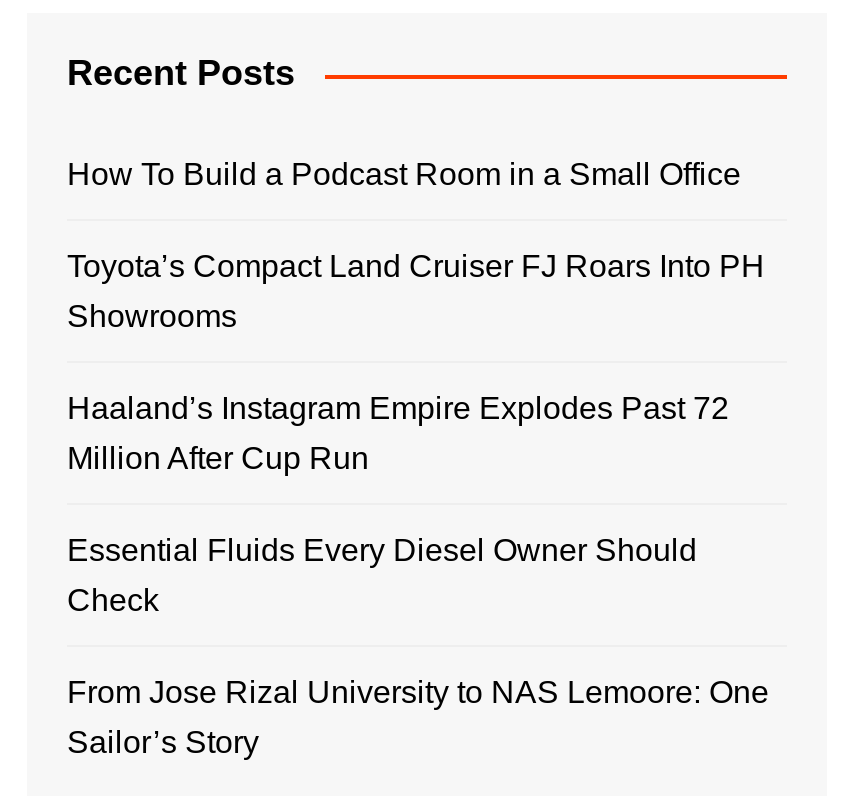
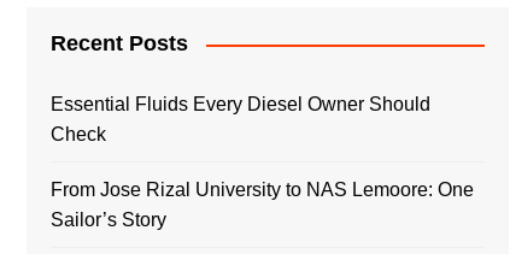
- How To Build a Podcast Room in a Small Office
- Toyota’s Compact Land Cruiser FJ Roars Into PH
- Showrooms
- Haaland’s Instagram Empire Explodes Past 72
- Million After Cup Run
